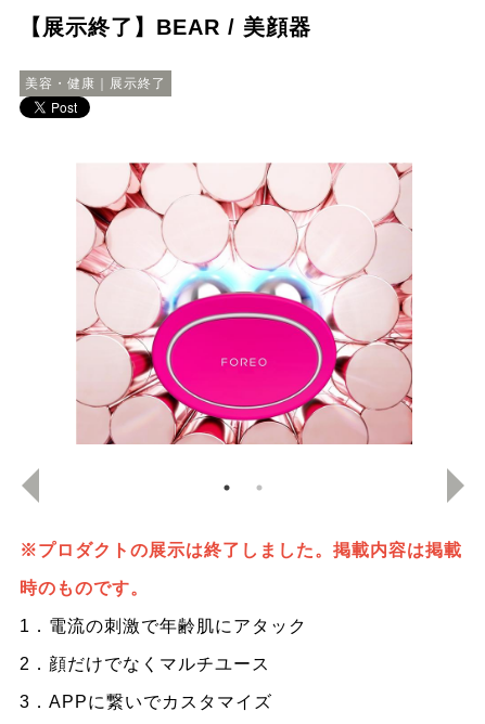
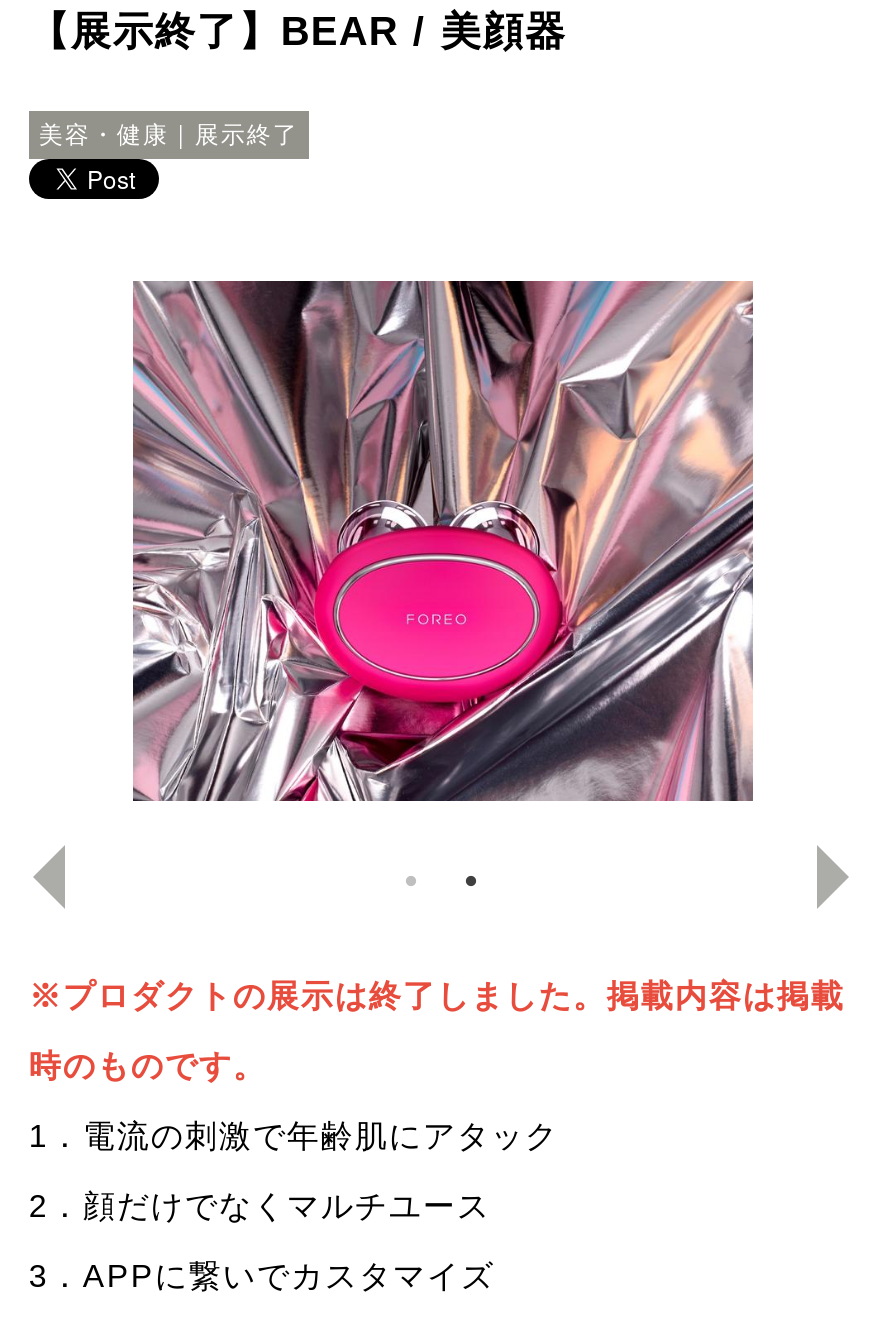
- [image]
+ [image]
